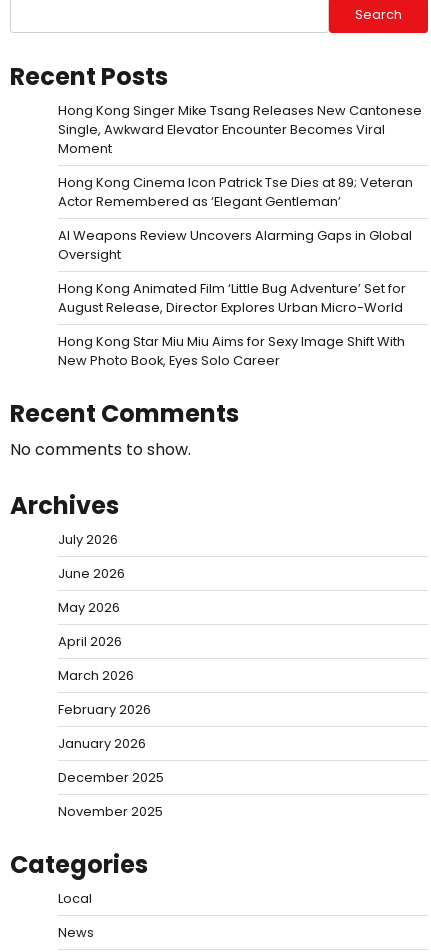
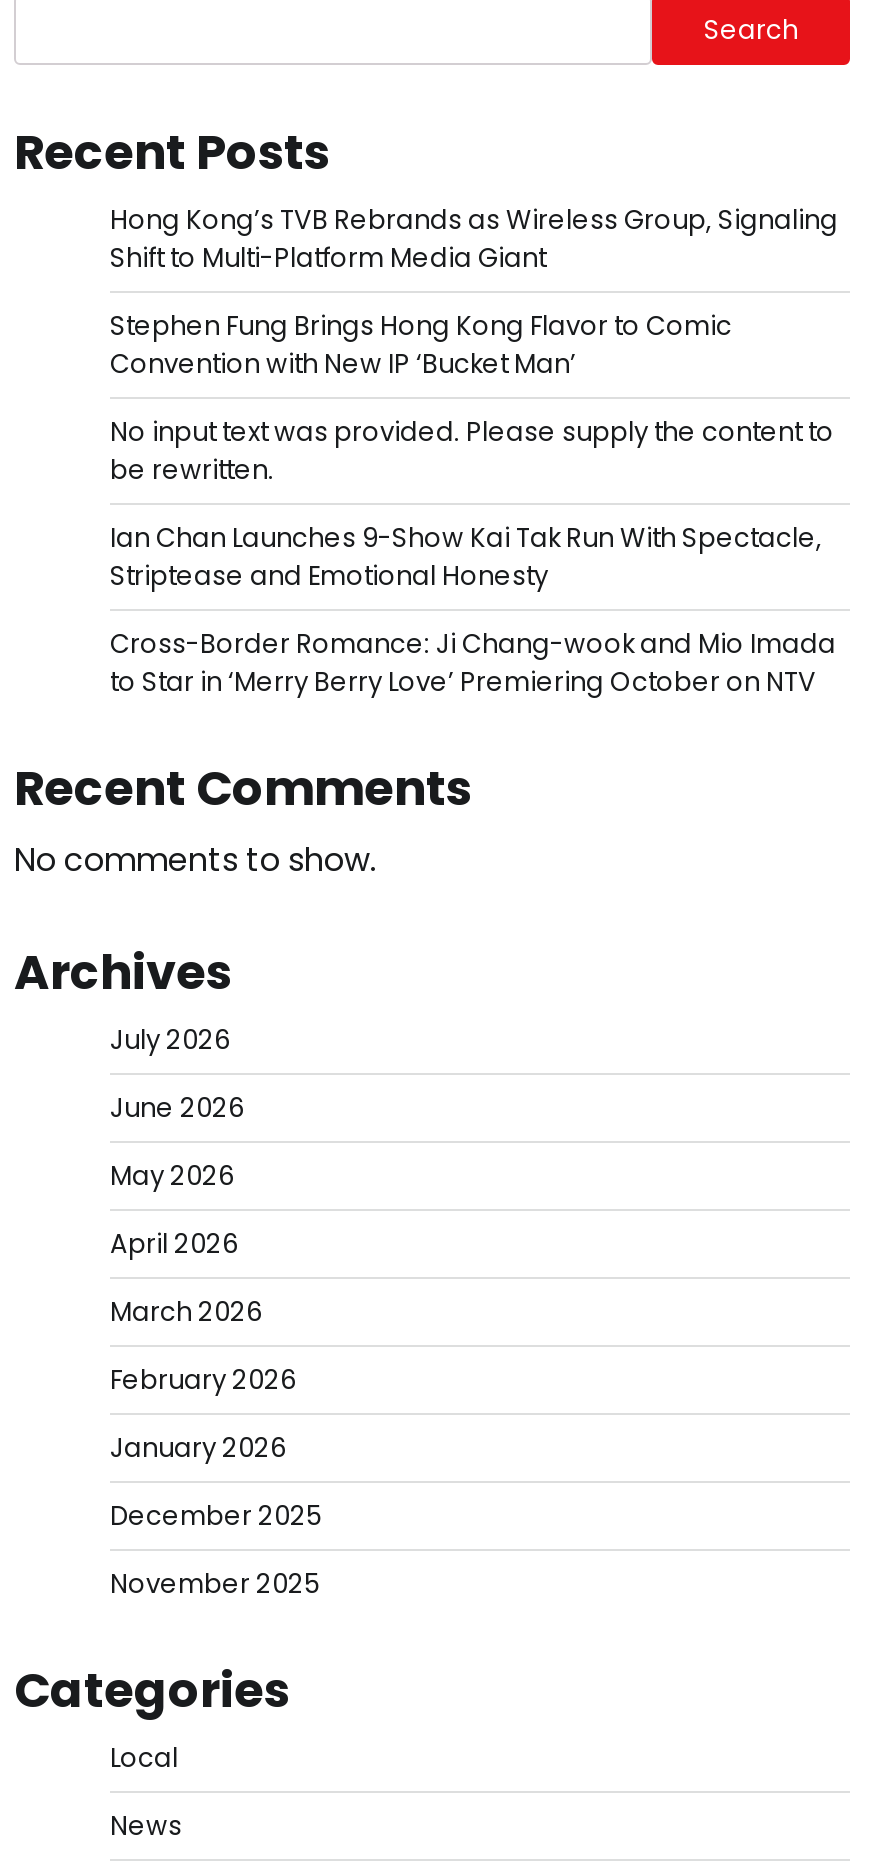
- Hong Kong Singer Mike Tsang Releases New Cantonese
- Single, Awkward Elevator Encounter Becomes Viral
- Moment
+ Hong Kong’s TVB Rebrands as Wireless Group, Signaling
+ Shift to Multi-Platform Media Giant

- Hong Kong Cinema Icon Patrick Tse Dies at 89; Veteran
- Actor Remembered as ‘Elegant Gentleman’
+ Stephen Fung Brings Hong Kong Flavor to Comic
+ Convention with New IP ‘Bucket Man’

- AI Weapons Review Uncovers Alarming Gaps in Global
- Oversight
+ No input text was provided. Please supply the content to
+ be rewritten.

- Hong Kong Animated Film ‘Little Bug Adventure’ Set for
- August Release, Director Explores Urban Micro-World
+ Ian Chan Launches 9-Show Kai Tak Run With Spectacle,
+ Striptease and Emotional Honesty

- Hong Kong Star Miu Miu Aims for Sexy Image Shift With
- New Photo Book, Eyes Solo Career
+ Cross-Border Romance: Ji Chang-wook and Mio Imada
+ to Star in ‘Merry Berry Love’ Premiering October on NTV
